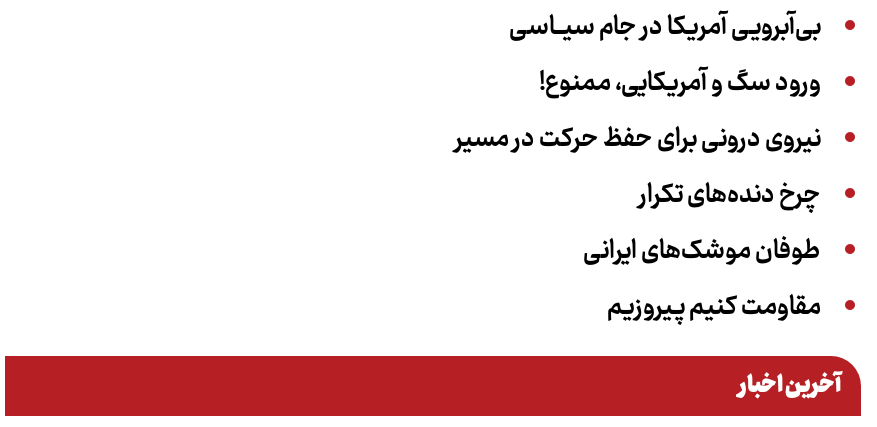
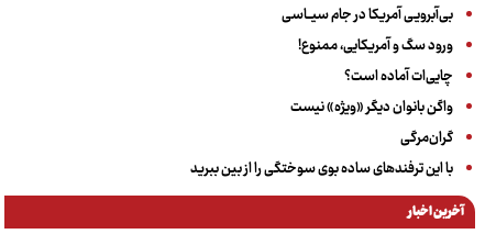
- نیروی درونی برای حفظ حرکت در مسیر
- چرخ دنده‌های تکرار
- طوفان موشک‌های ایرانی
- مقاومت کنیم پـیروزیم
+ چایی‌ات آماده است؟
+ واگن بانوان دیگر «ویژه» نیست
+ گران‌مرگی
+ با این ترفندهای ساده بوی سوختگی را از بین ببرید
